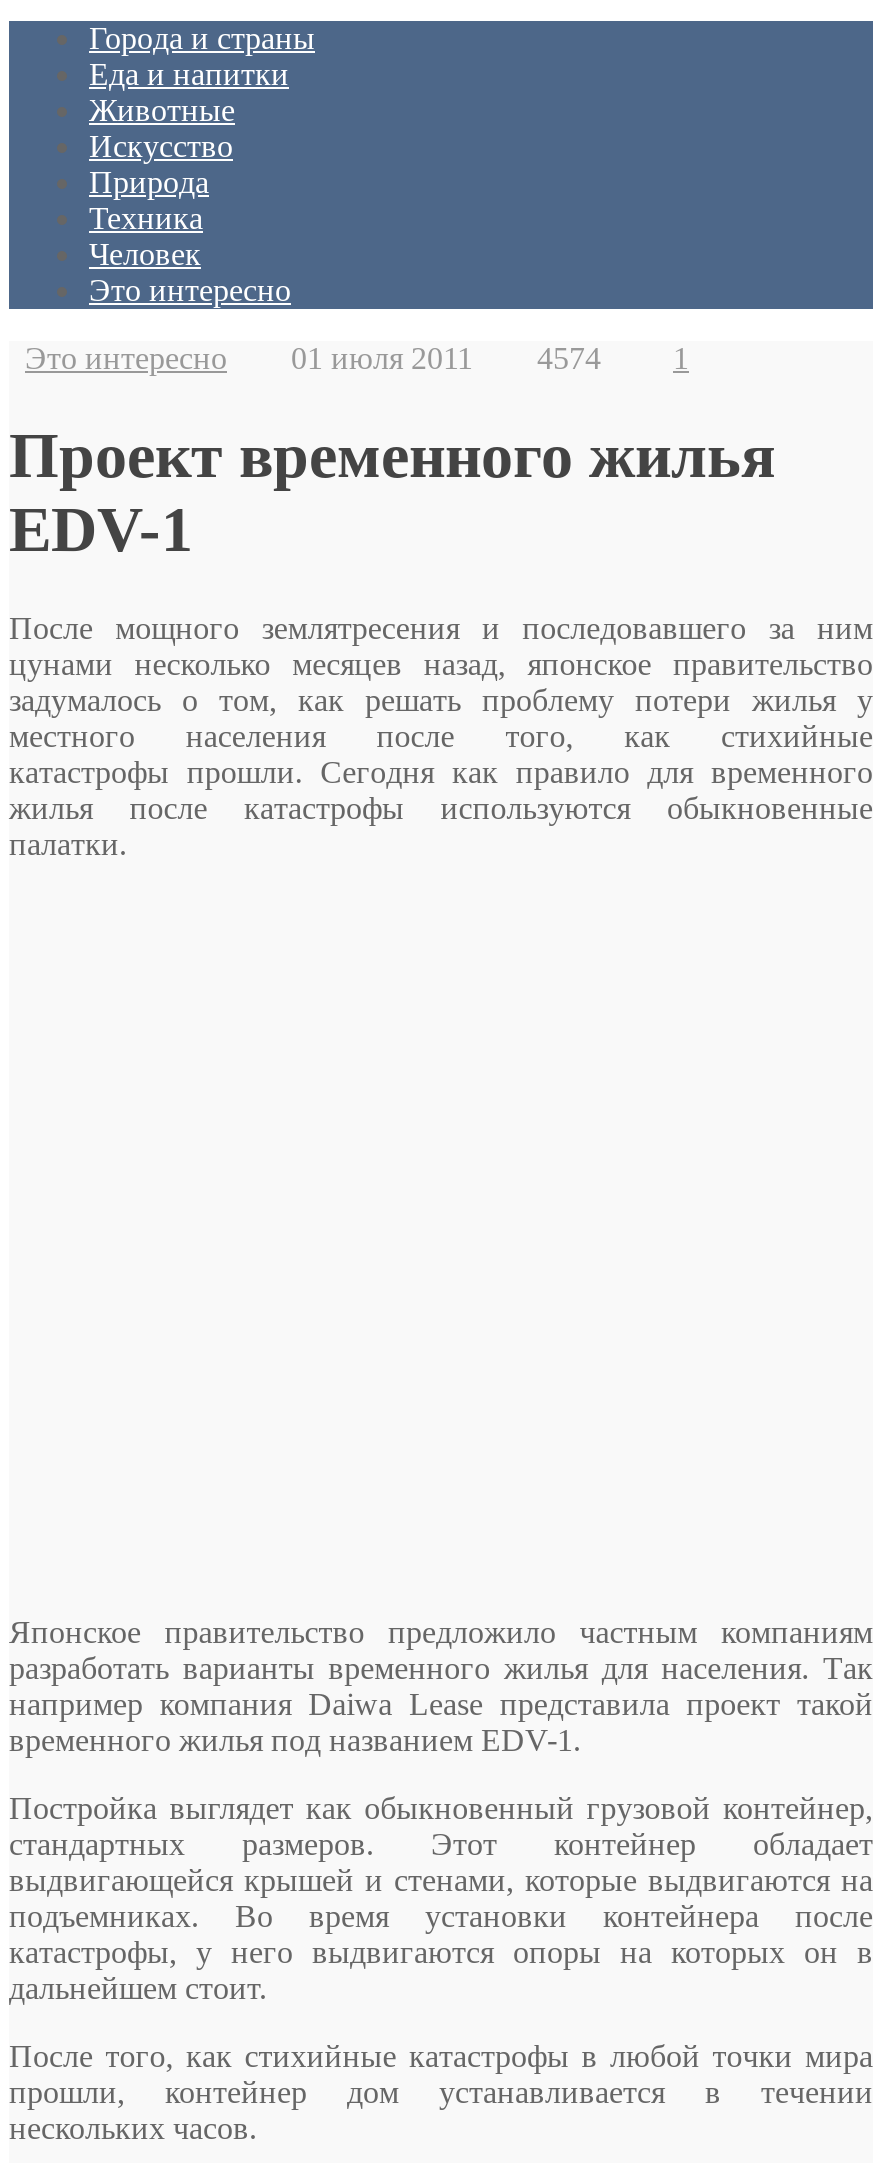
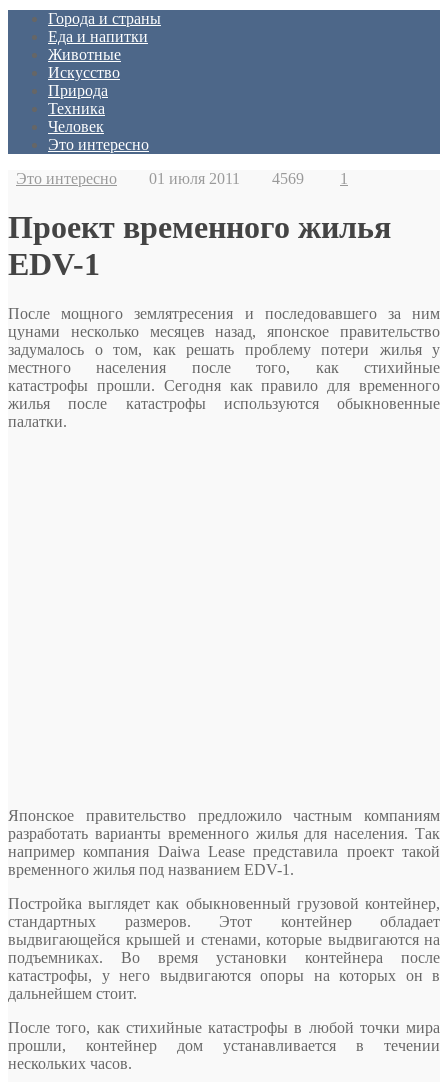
- Это интересно 01 июля 2011 4574 1
+ Это интересно 01 июля 2011 4569 1
